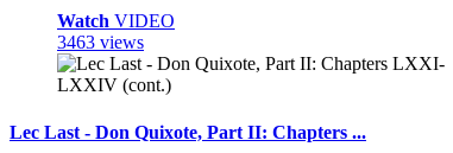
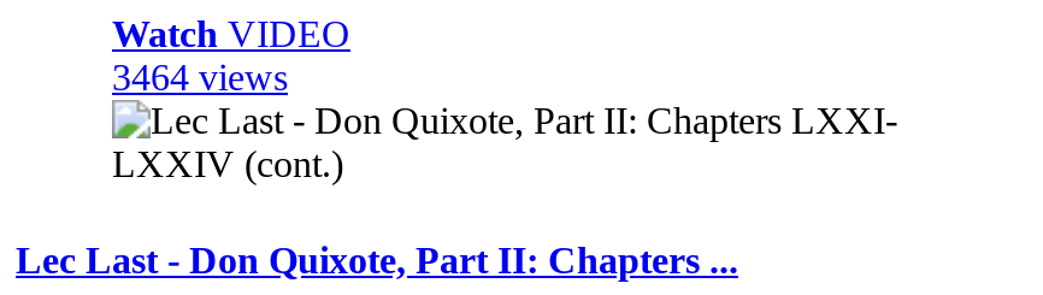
- 3463 views
+ 3464 views
